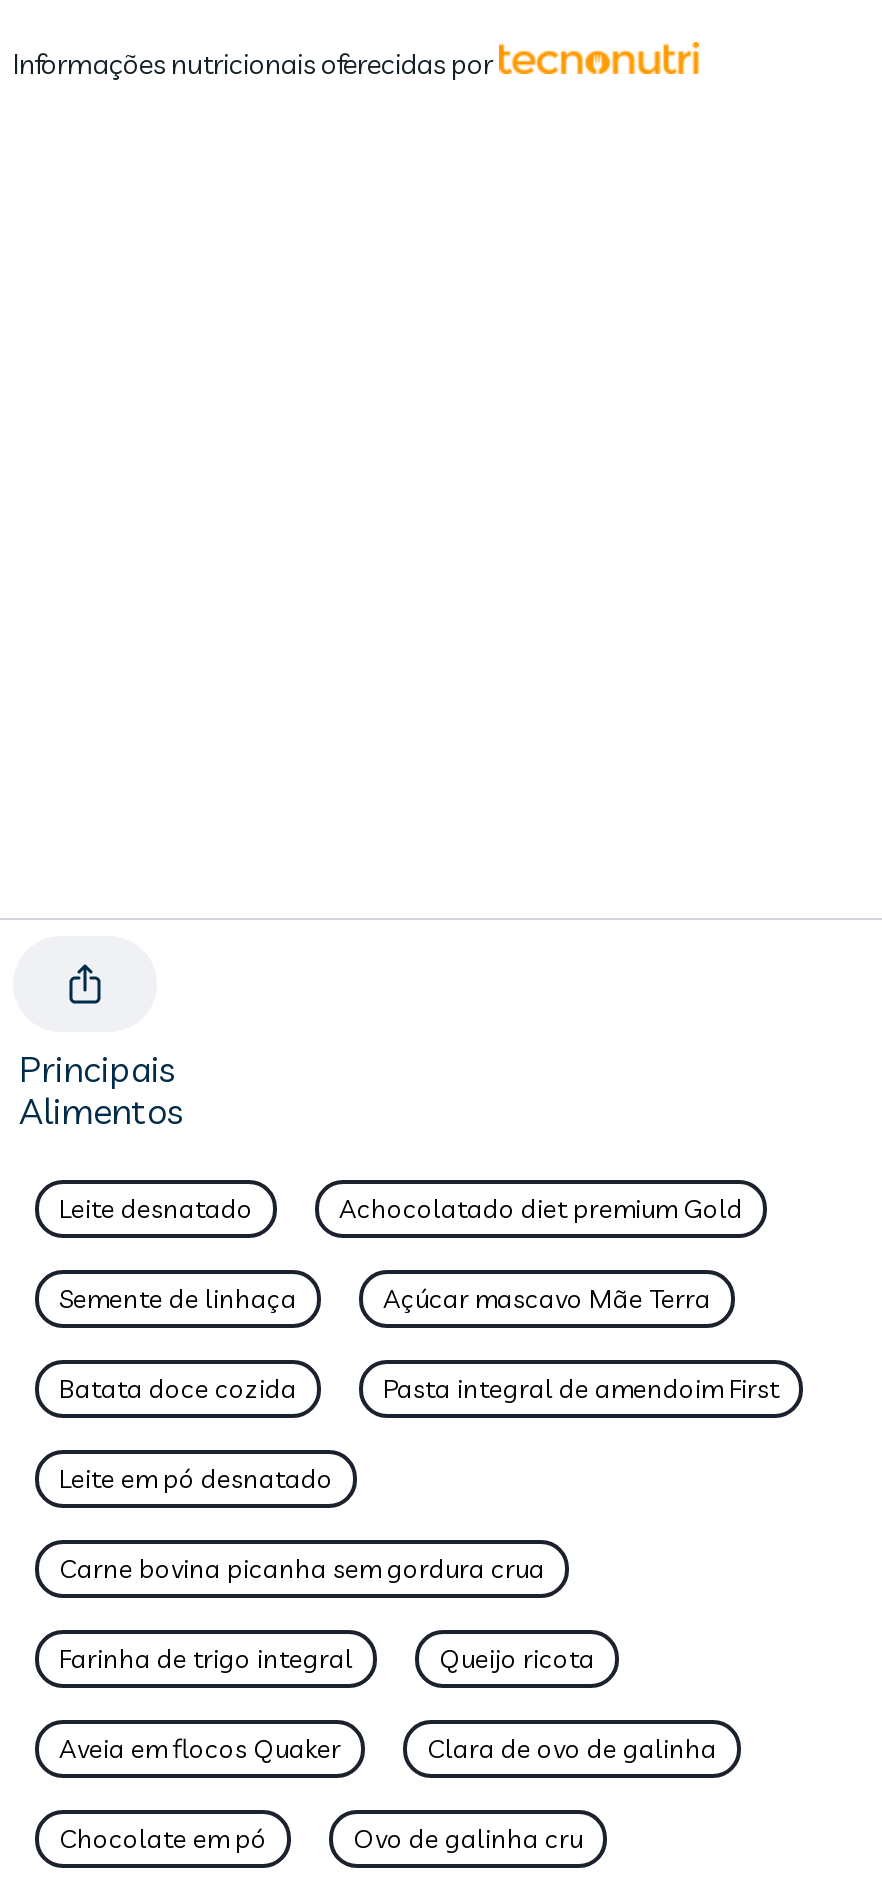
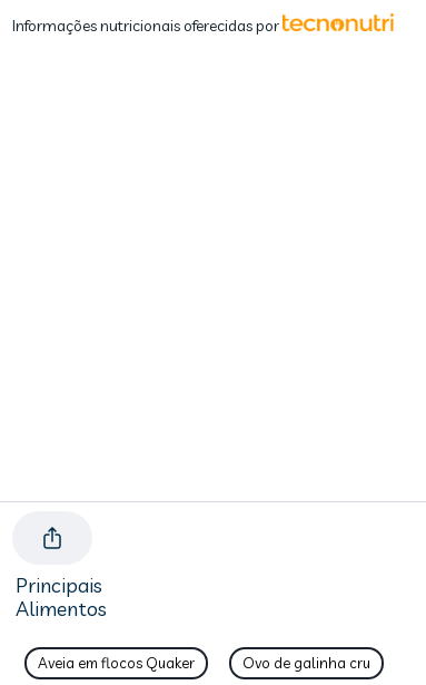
- Leite desnatado
- Achocolatado diet premium Gold
- Semente de linhaça
- Açúcar mascavo Mãe Terra
- Batata doce cozida
- Pasta integral de amendoim First
- Leite em pó desnatado
- Carne bovina picanha sem gordura crua
- Farinha de trigo integral
- Queijo ricota

- Clara de ovo de galinha
- Chocolate em pó
